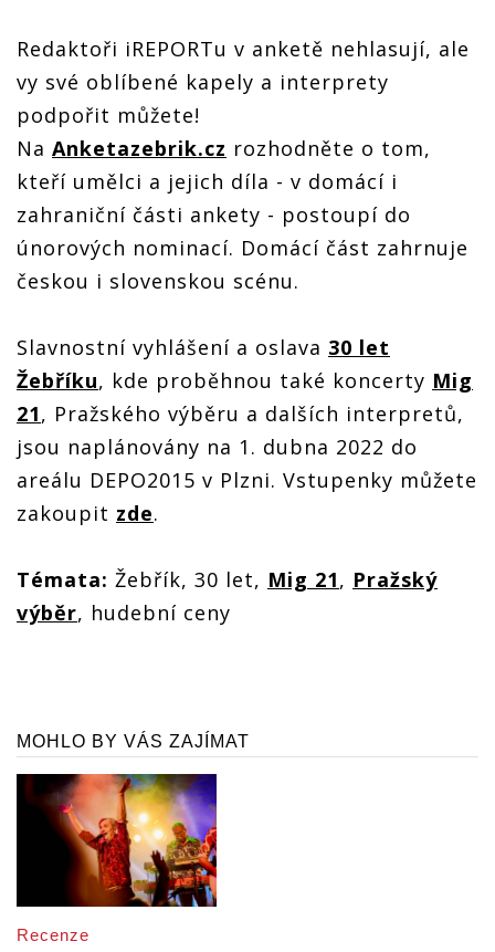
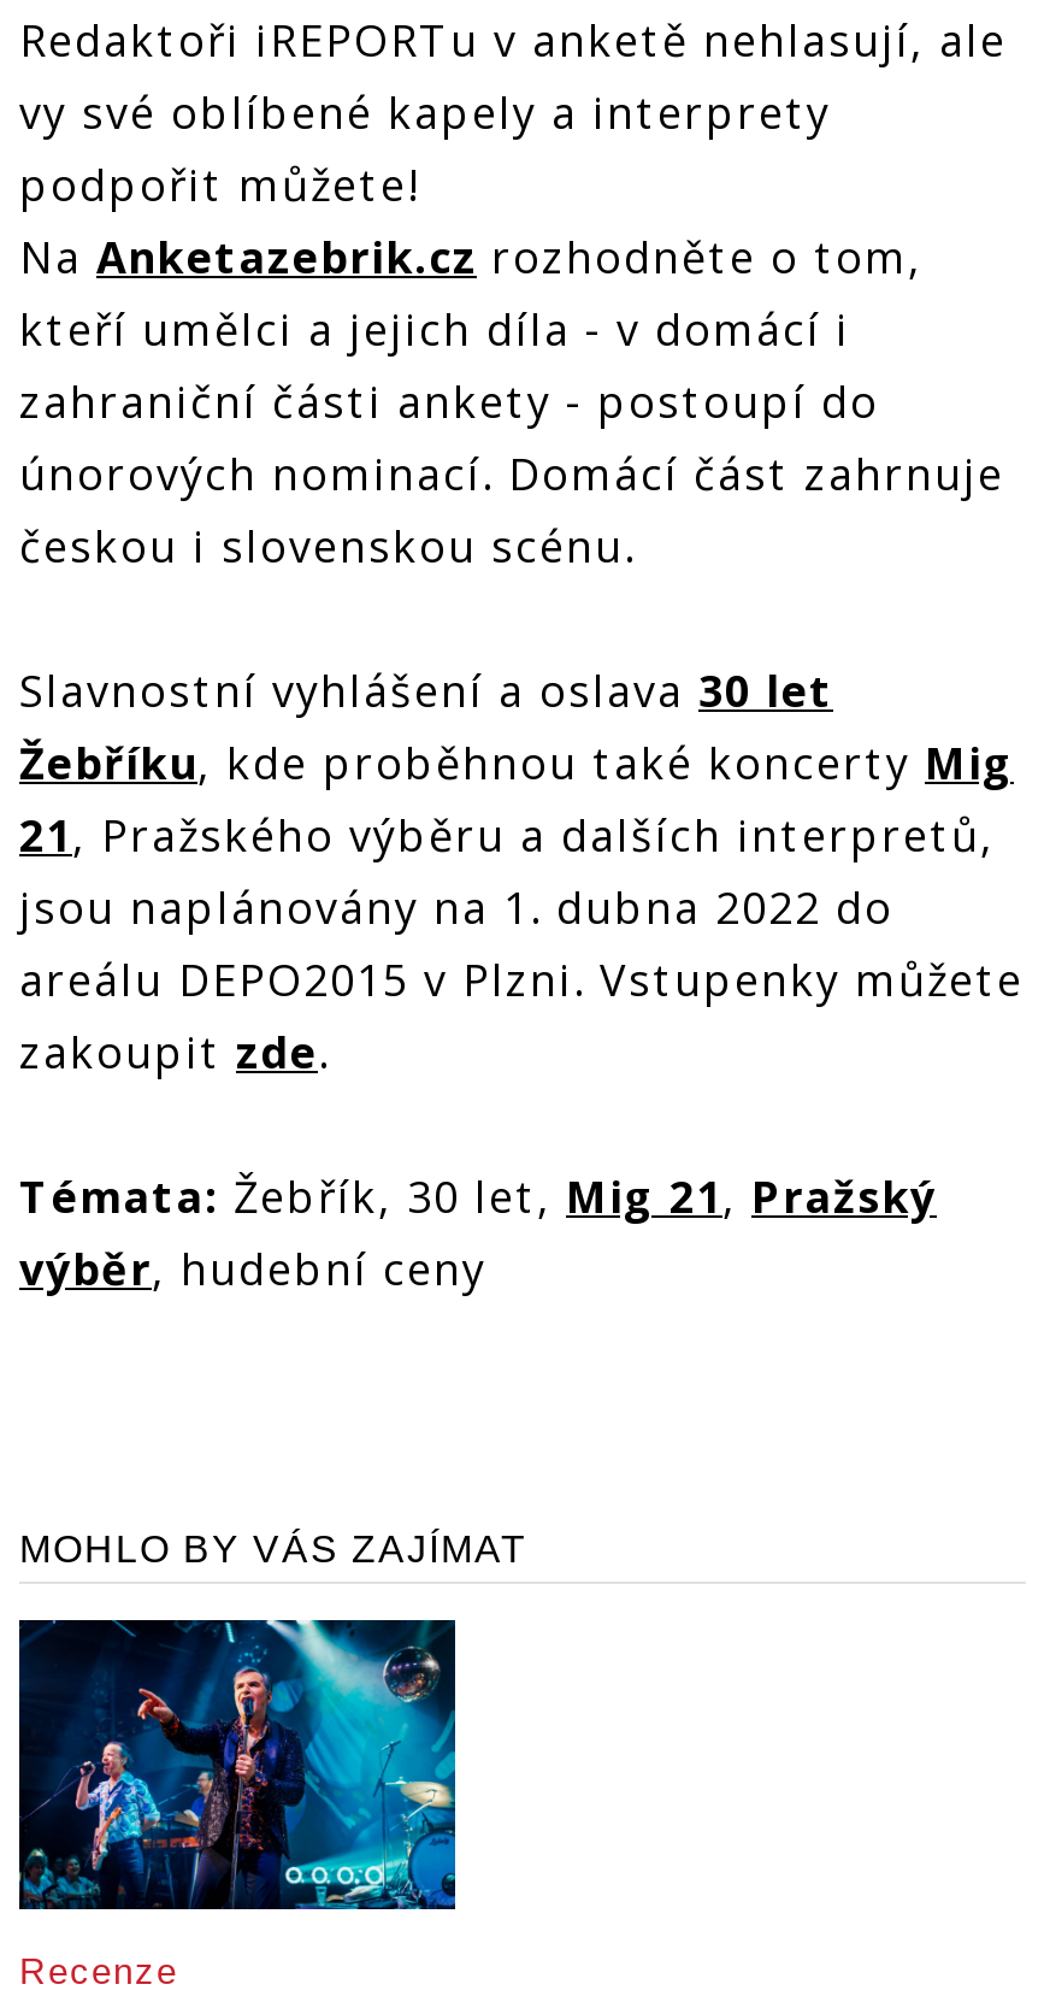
- [image]
+ [image]
